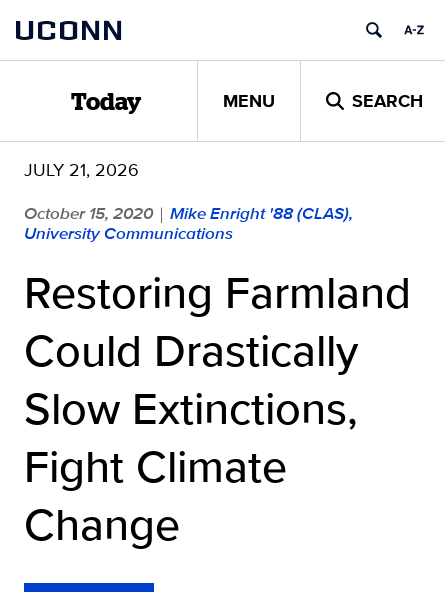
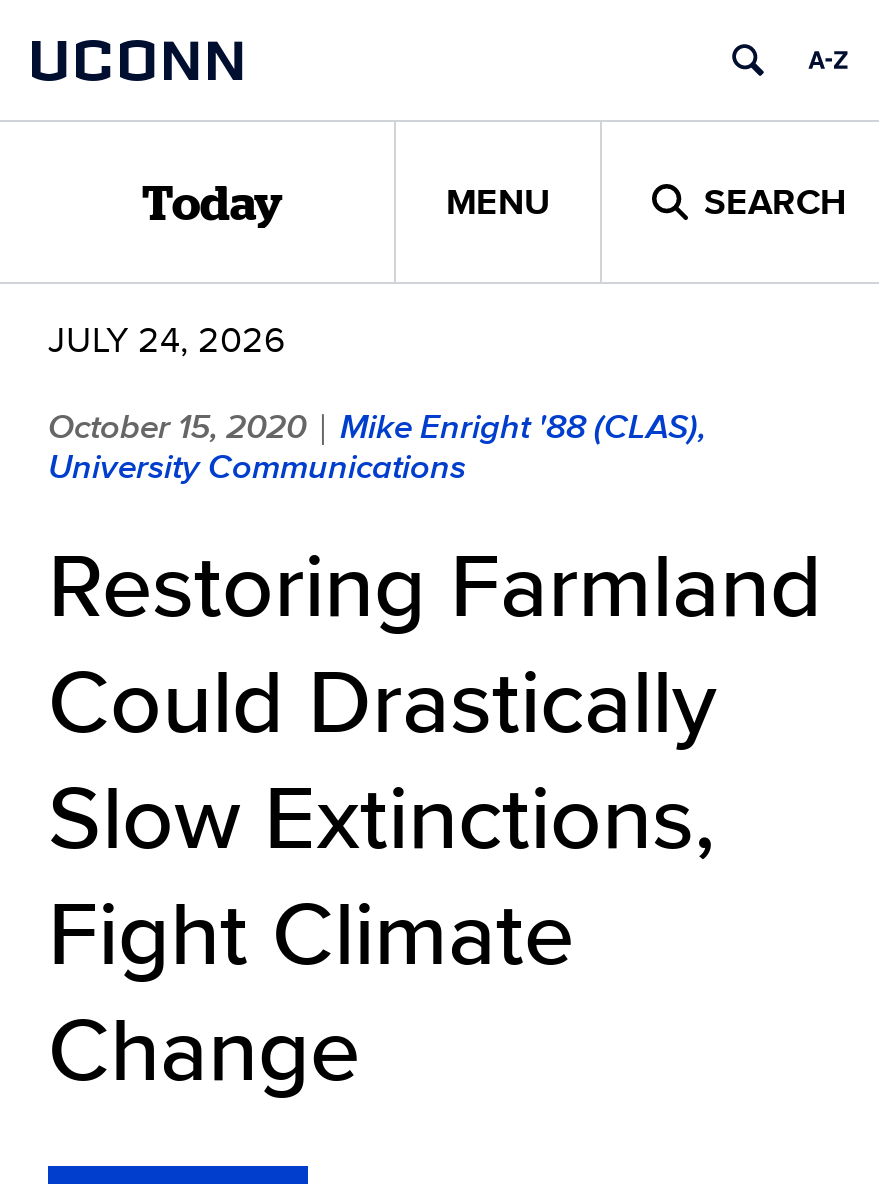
- JULY 21, 2026
+ JULY 24, 2026
